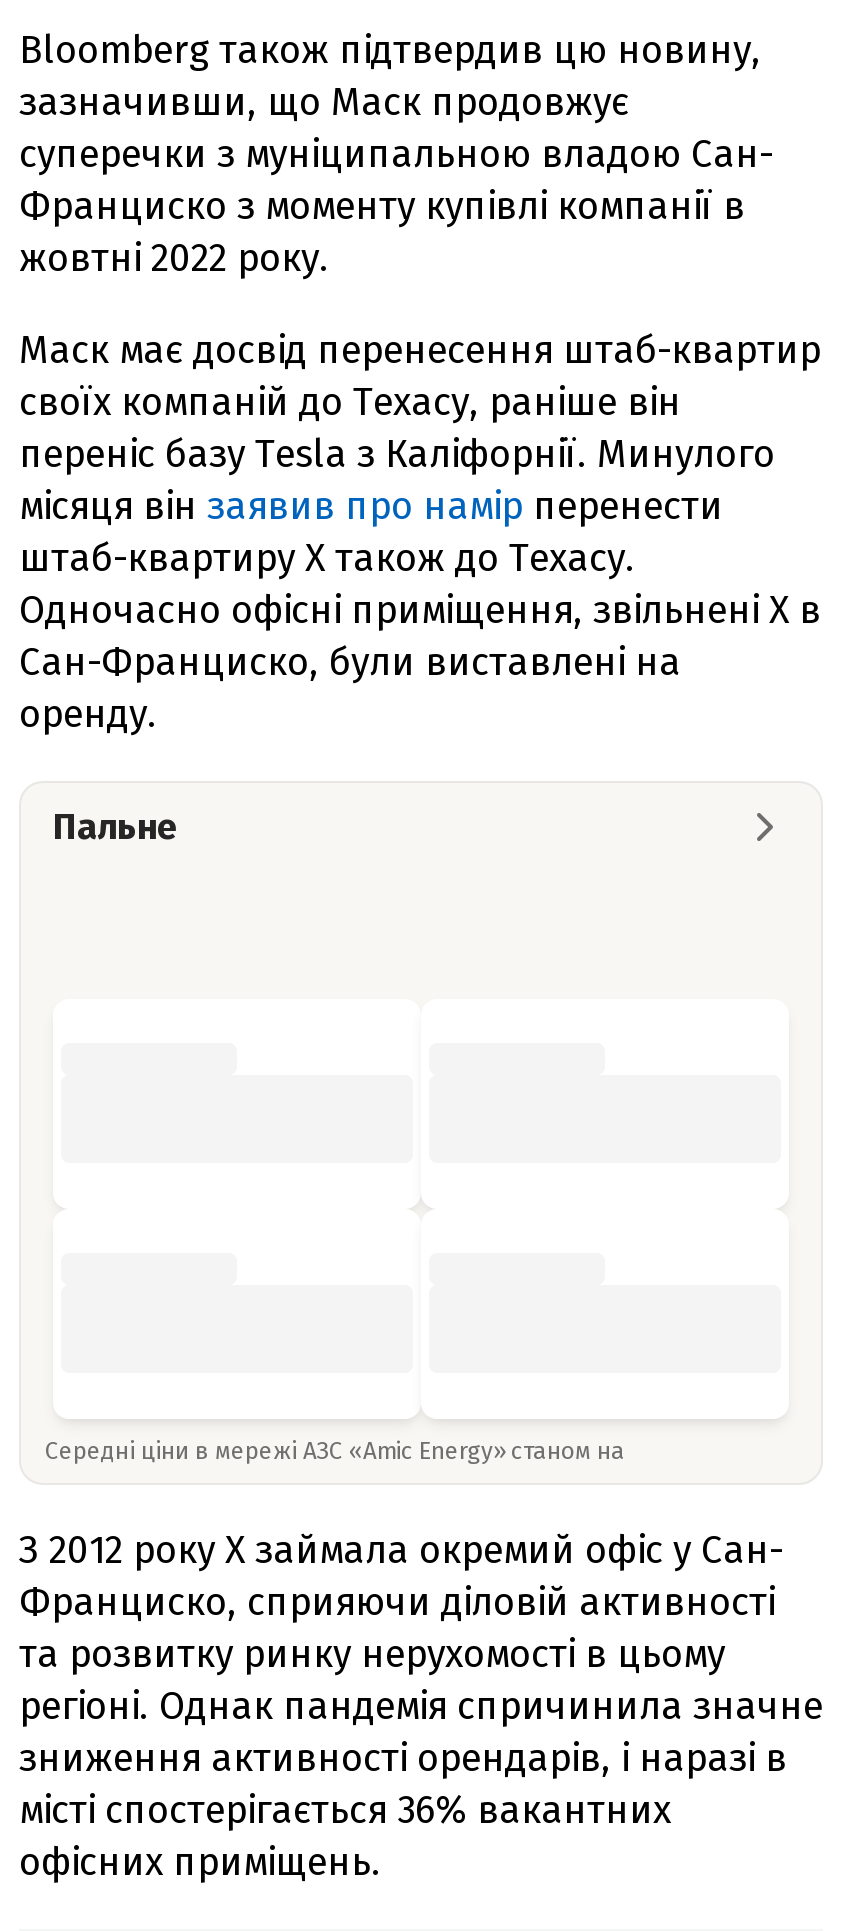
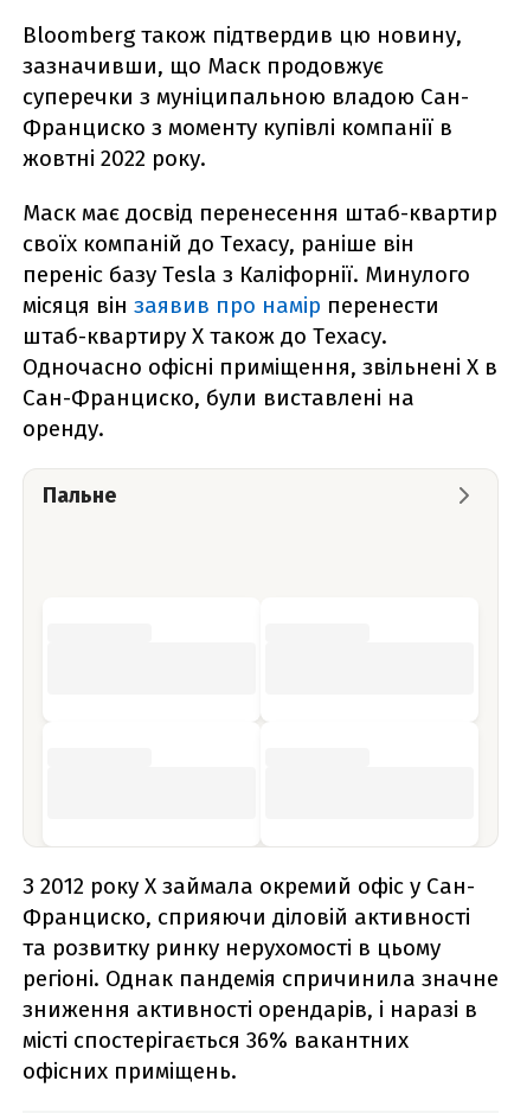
- Середні ціни в мережі АЗС «Amic Energy» станом на
